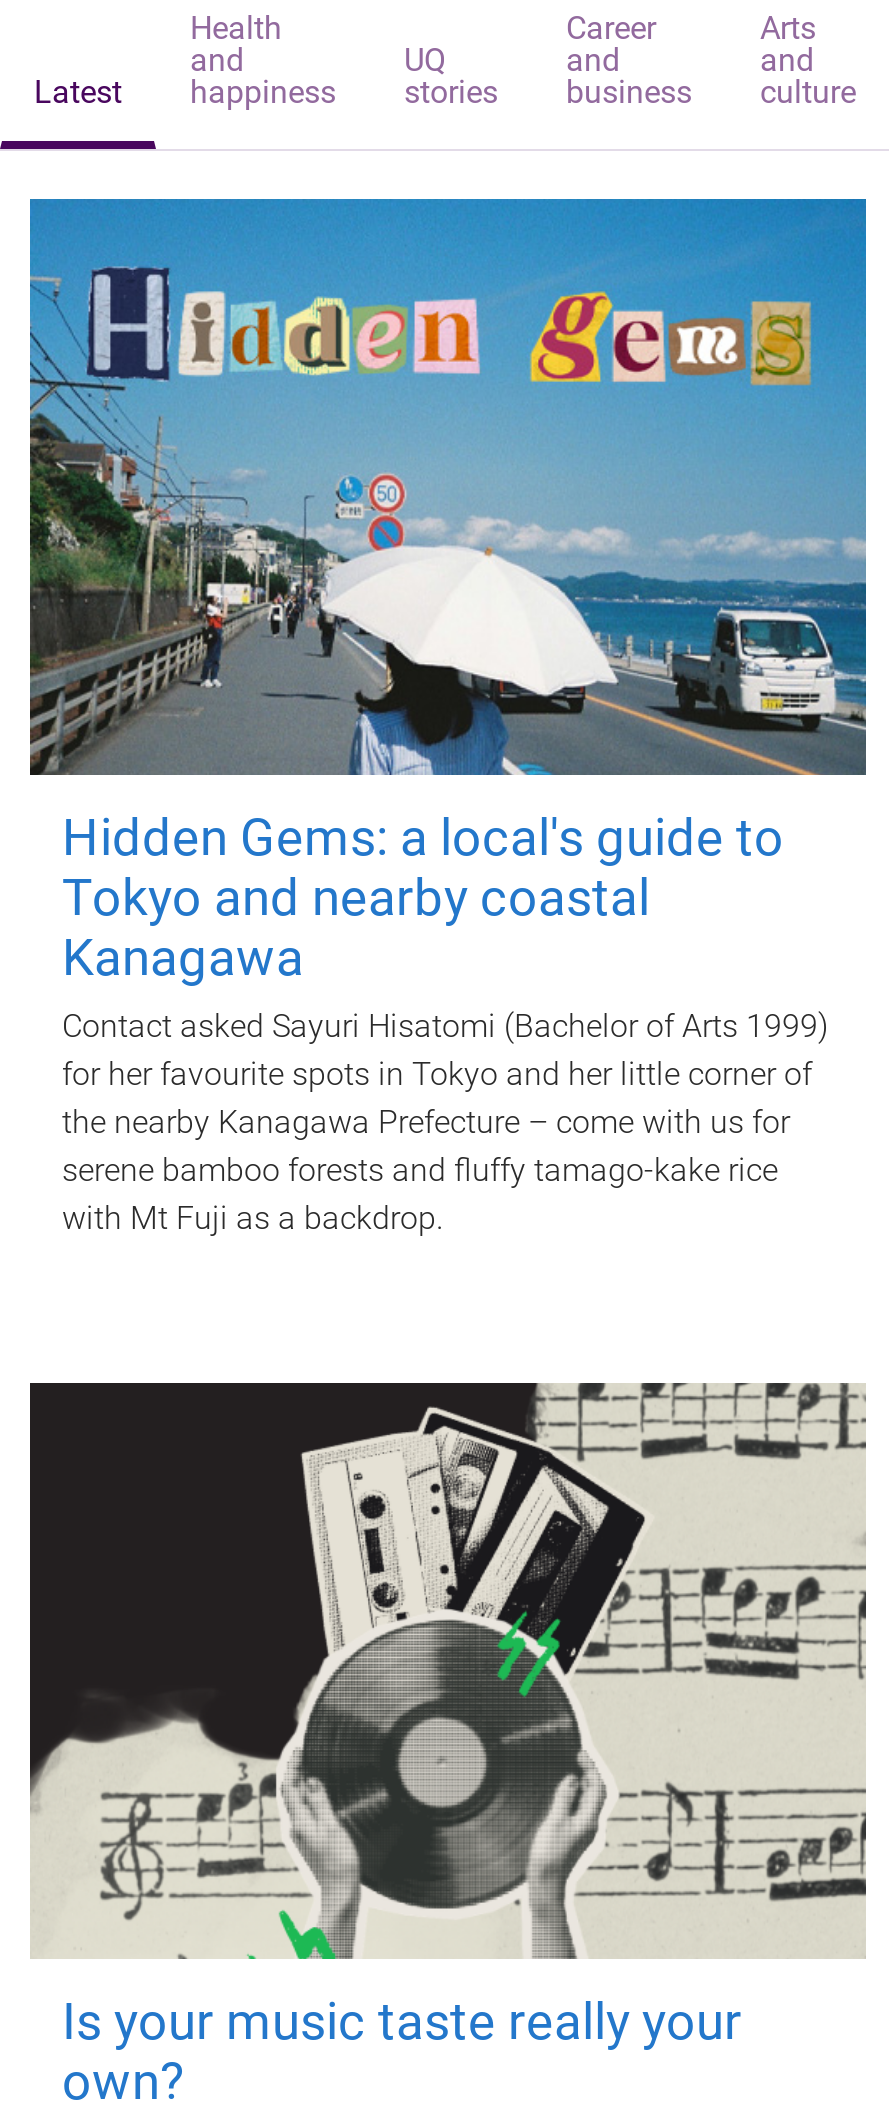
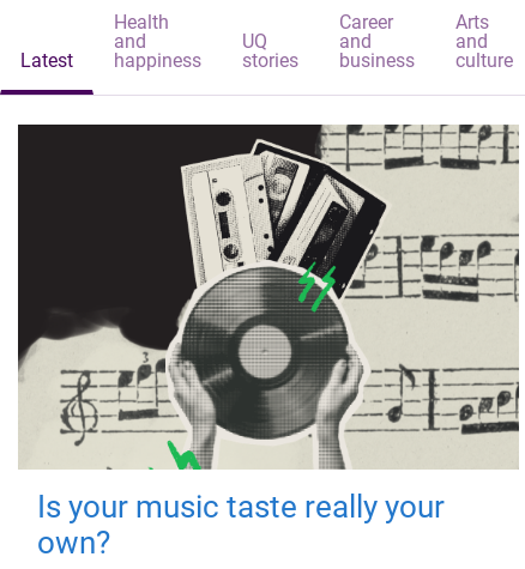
- [image]
- Hidden Gems: a local's guide to
- Tokyo and nearby coastal
- Kanagawa
- Contact asked Sayuri Hisatomi (Bachelor of Arts 1999)
- for her favourite spots in Tokyo and her little corner of
- the nearby Kanagawa Prefecture – come with us for
- serene bamboo forests and fluffy tamago-kake rice
- with Mt Fuji as a backdrop.
